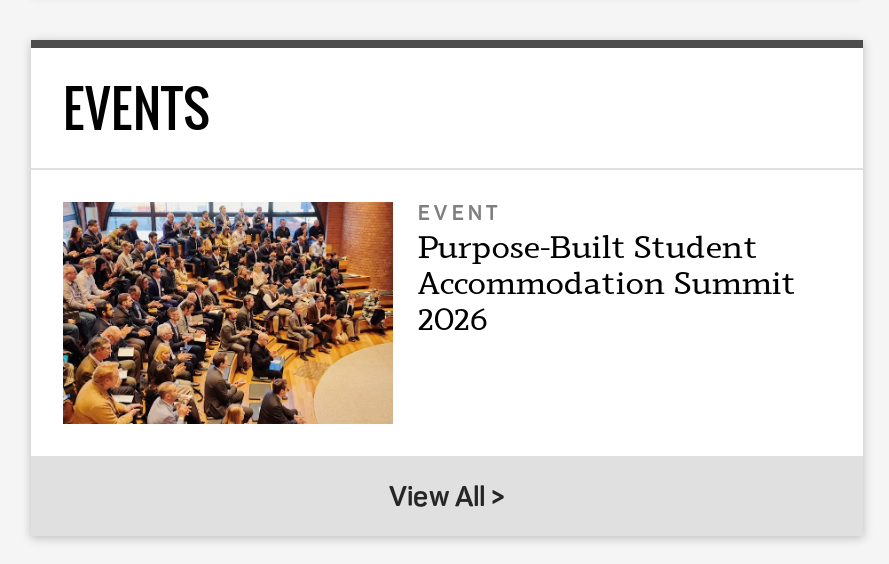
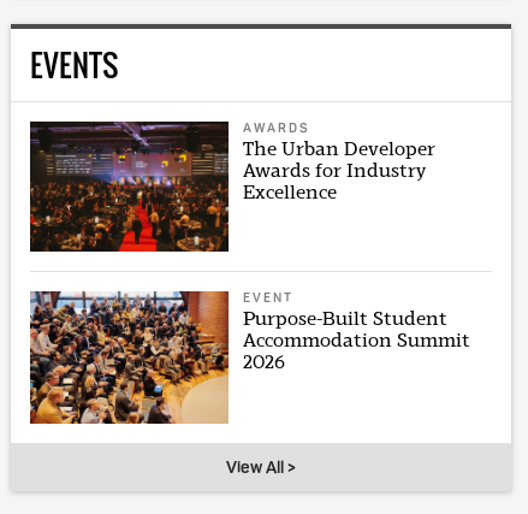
+ [image]
+ AWARDS
+ The Urban Developer
+ Awards for Industry
+ Excellence
